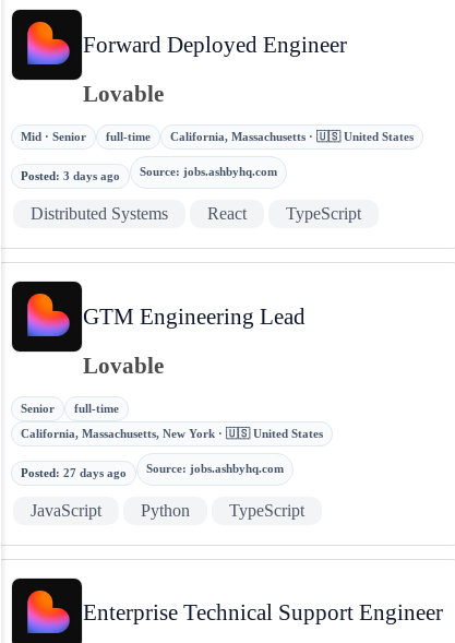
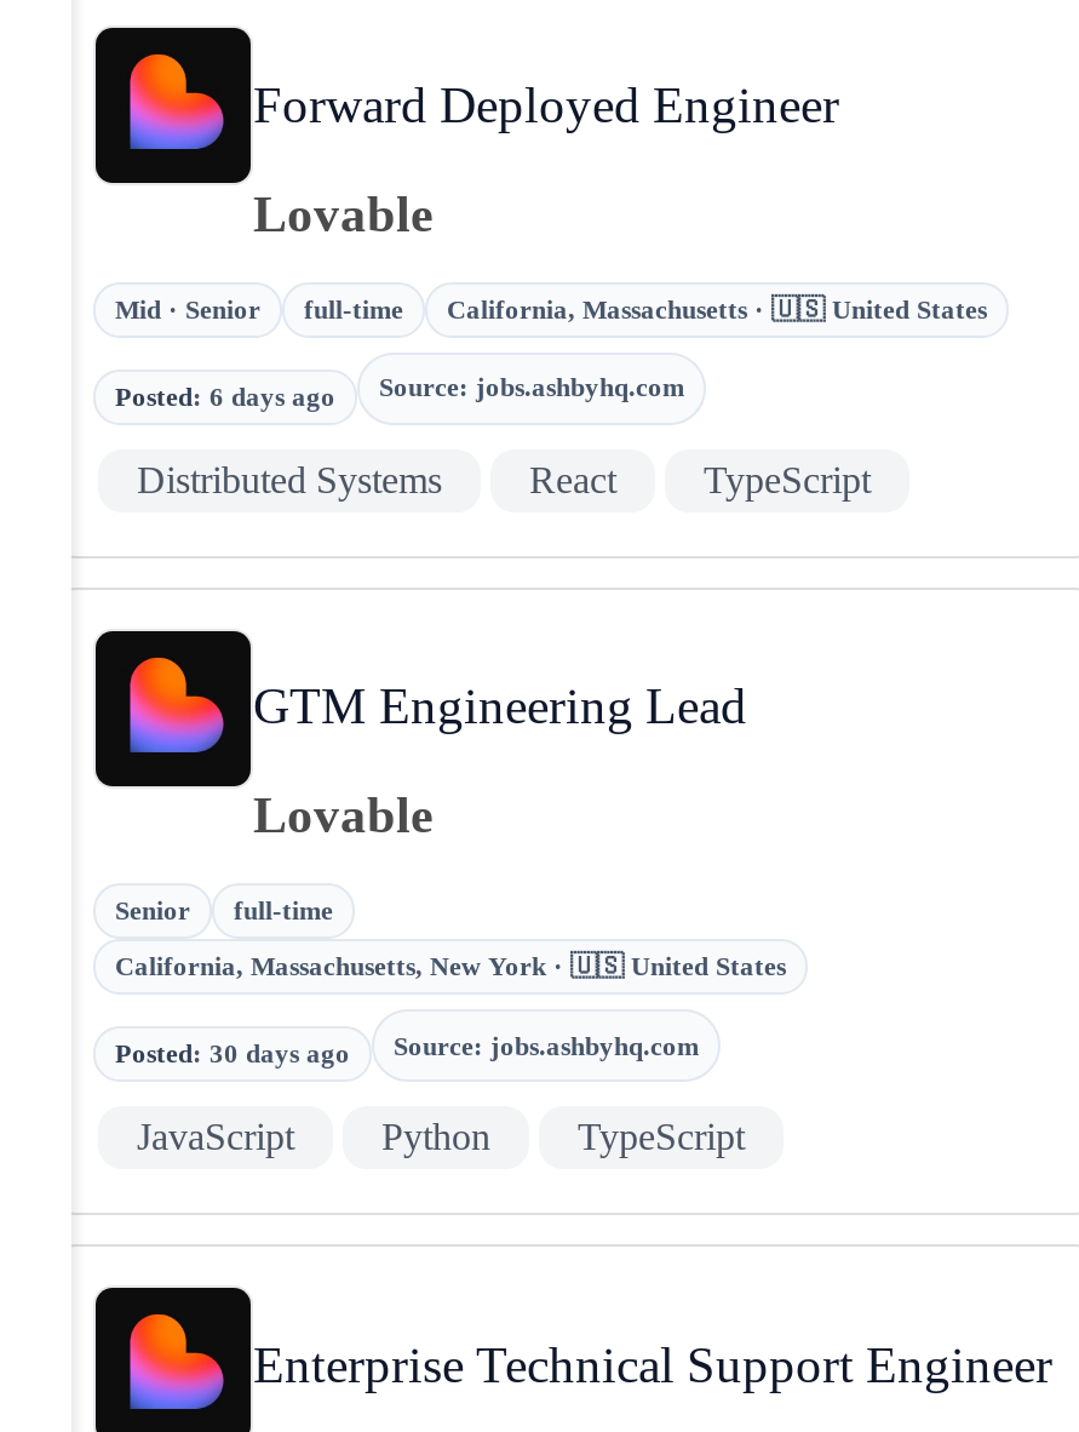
- Posted: 3 days ago
+ Posted: 6 days ago

- Posted: 27 days ago
+ Posted: 30 days ago
